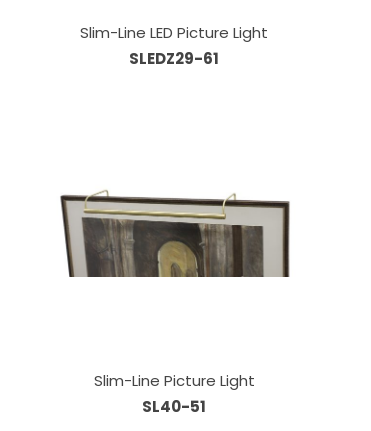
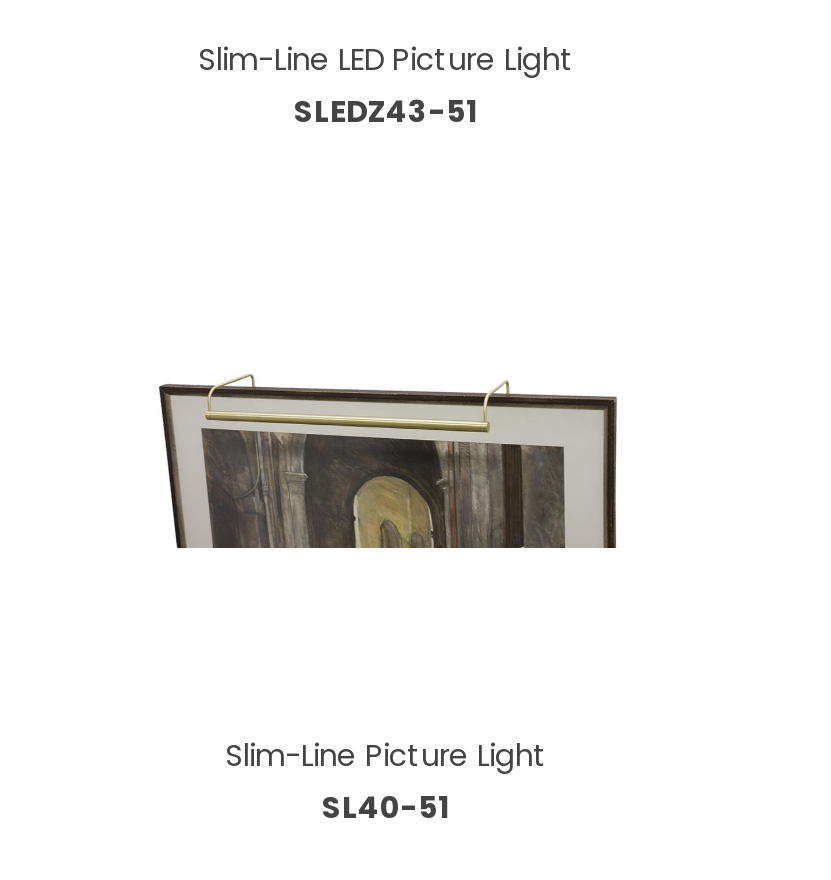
- SLEDZ29-61
+ SLEDZ43-51
